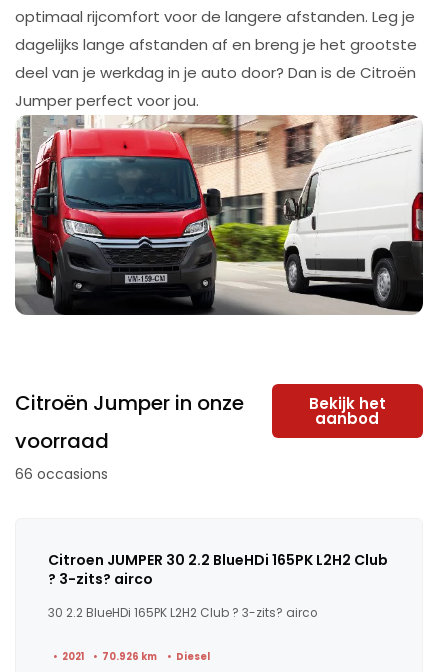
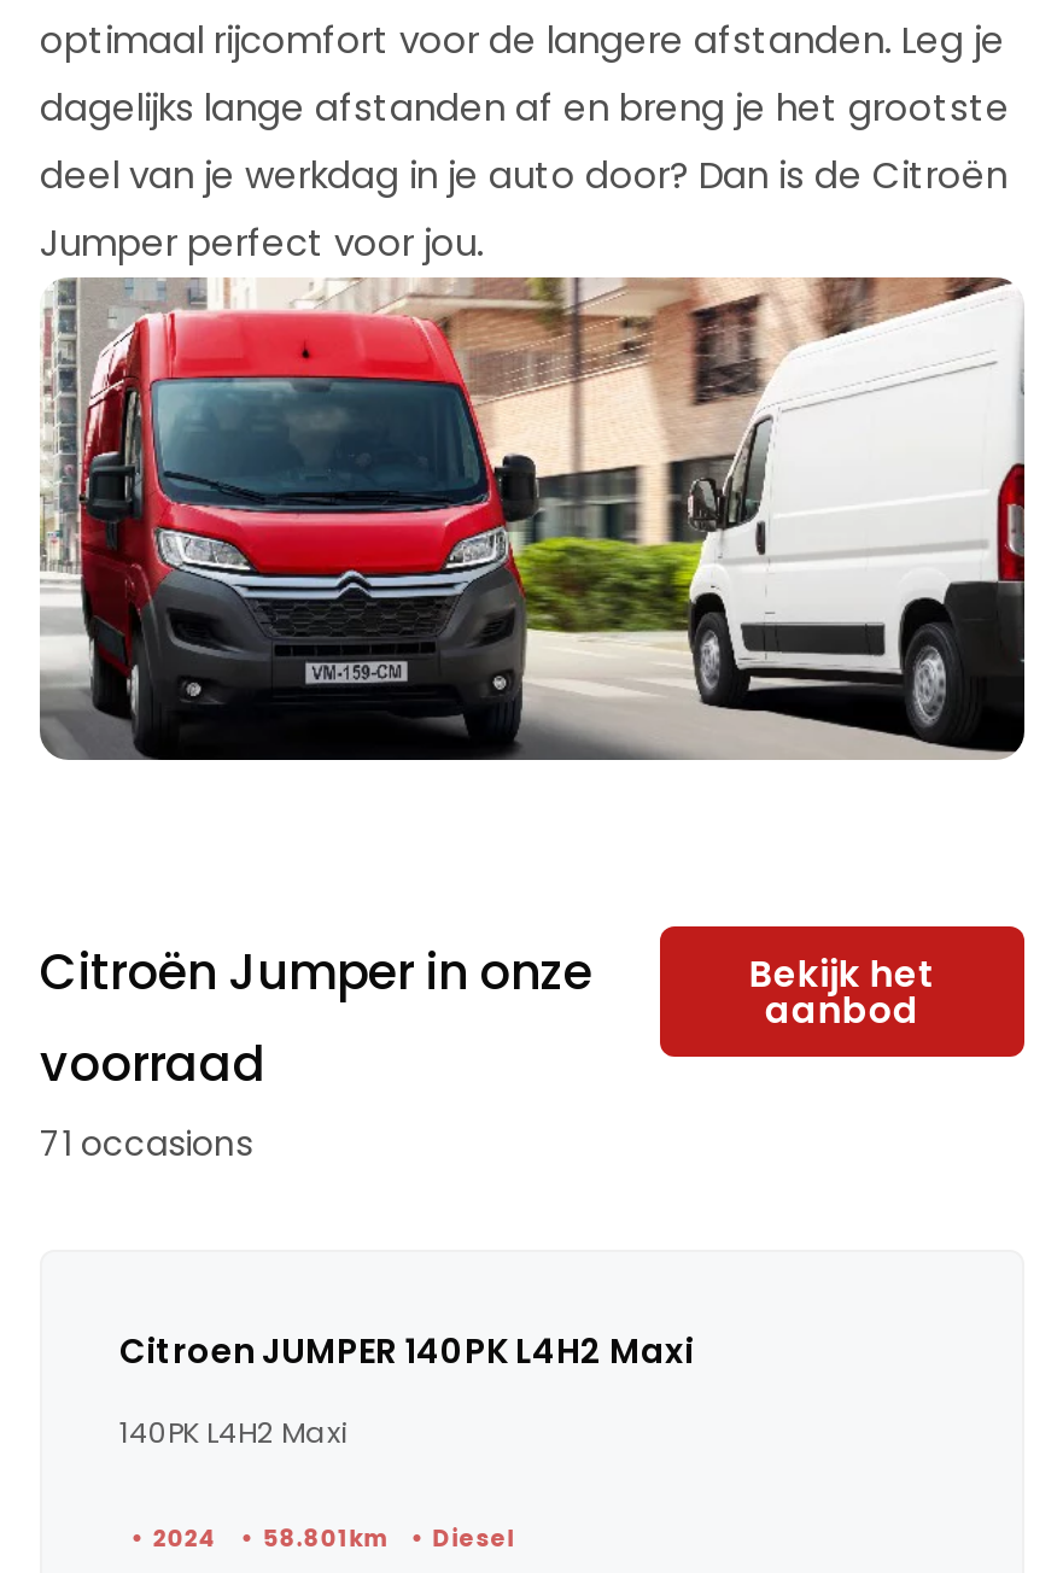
- 66 occasions
+ 71 occasions

- Citroen JUMPER 30 2.2 BlueHDi 165PK L2H2 Club
- ? 3-zits? airco
+ Citroen JUMPER 140PK L4H2 Maxi

- 30 2.2 BlueHDi 165PK L2H2 Club ? 3-zits? airco
+ 140PK L4H2 Maxi

- 2021
- 70.926 km
+ 2024
+ 58.801 km
